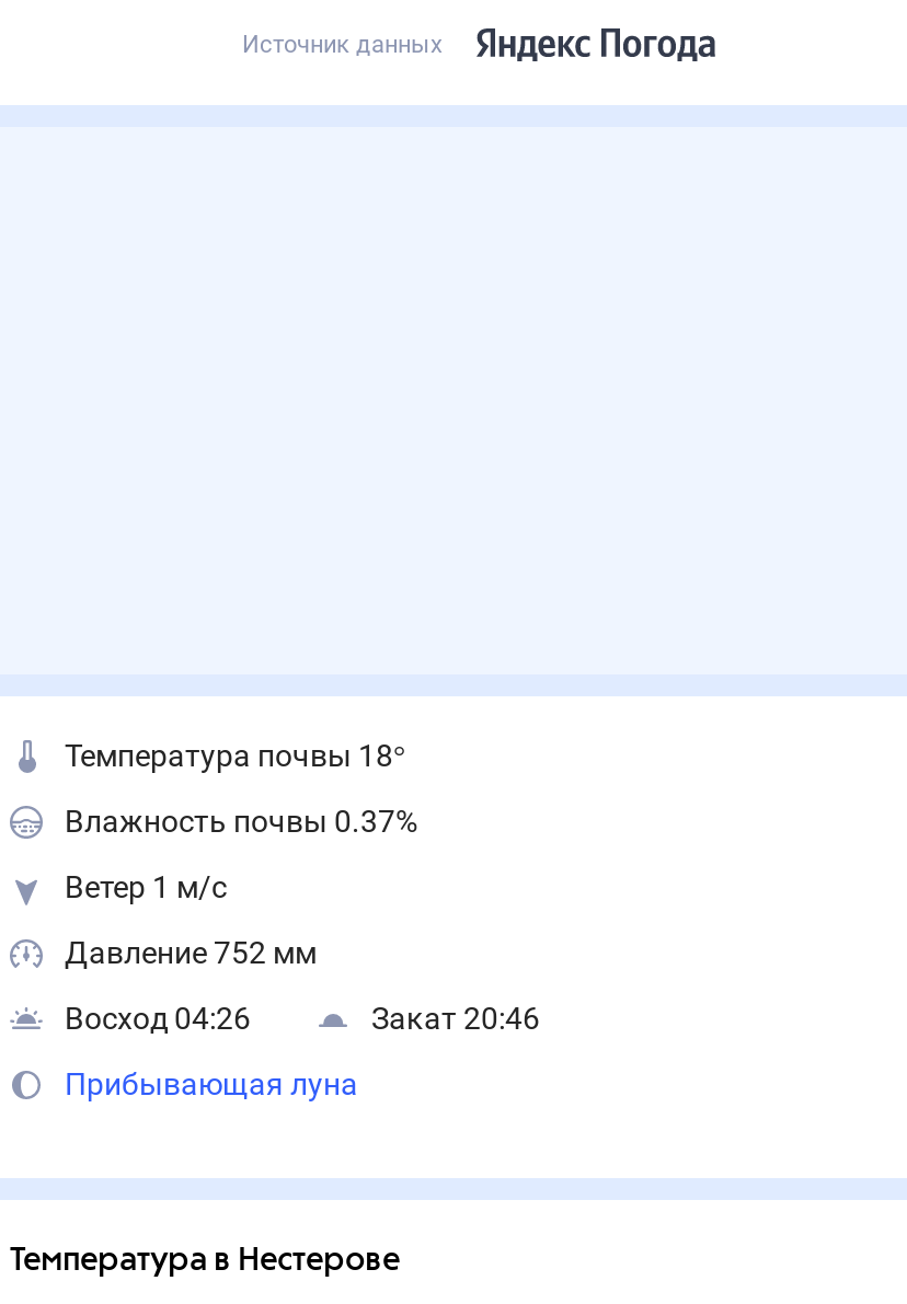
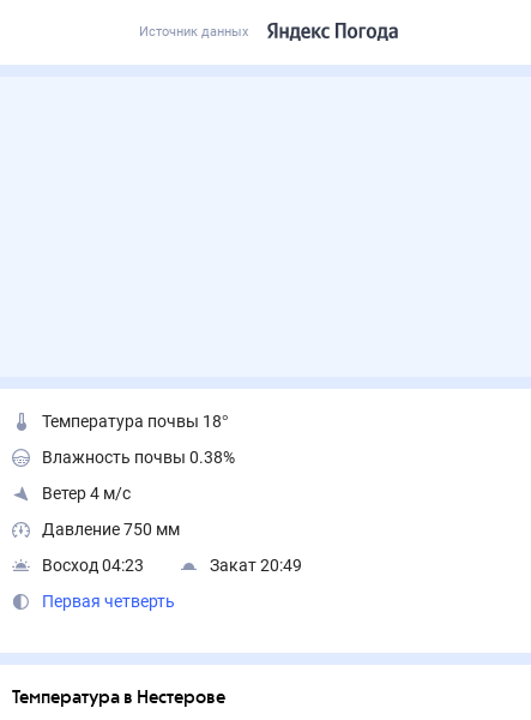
- Влажность почвы 0.37%
+ Влажность почвы 0.38%

- Ветер 1 м/с
+ Ветер 4 м/с

- Давление 752 мм
+ Давление 750 мм

- Восход 04:26
- Закат 20:46
+ Восход 04:23
+ Закат 20:49

- Прибывающая луна
+ Первая четверть
